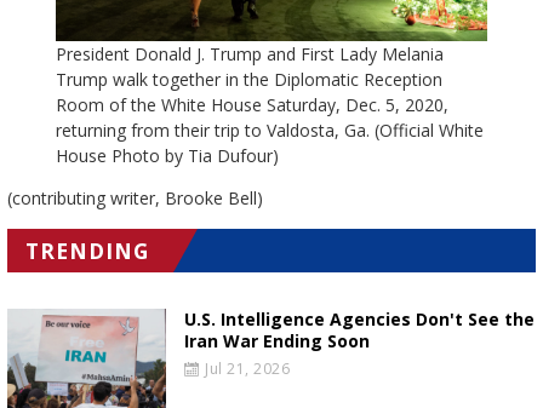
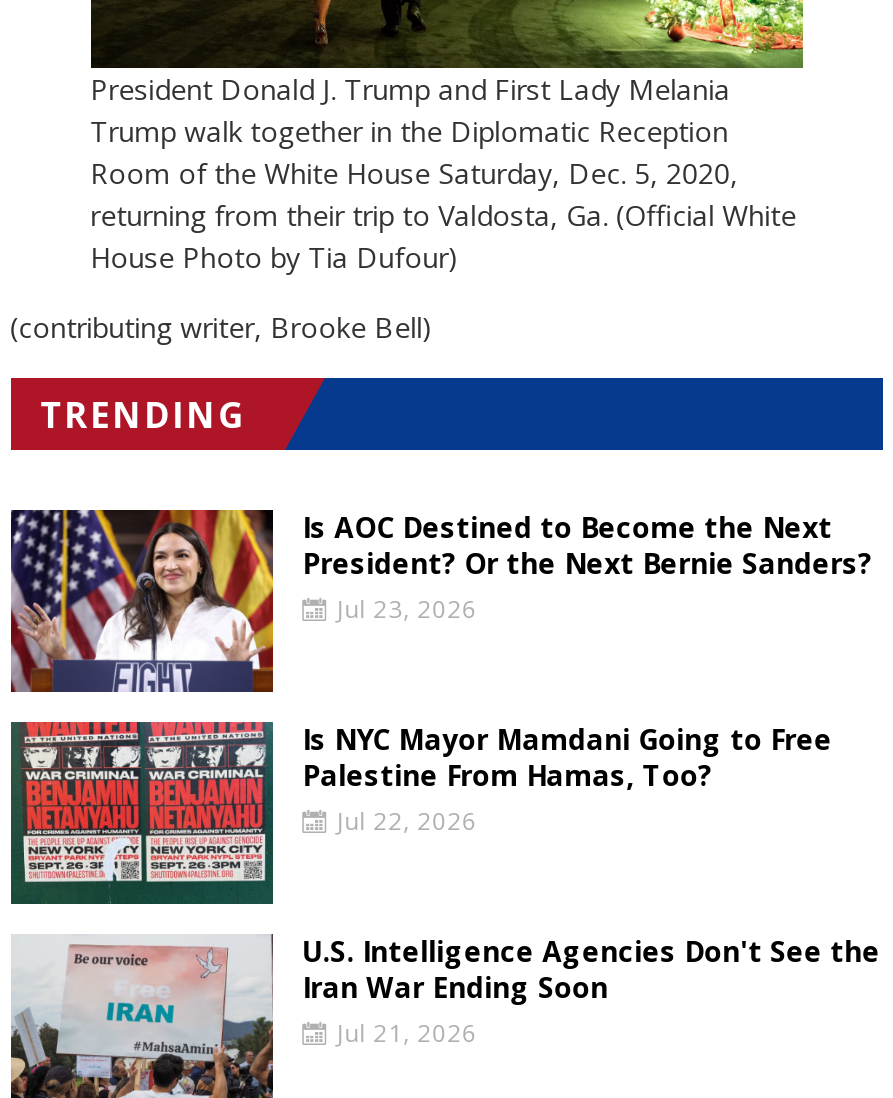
+ [image]
+ Is AOC Destined to Become the Next
+ President? Or the Next Bernie Sanders?
+ Jul 23, 2026
+ Is NYC Mayor Mamdani Going to Free
+ Palestine From Hamas, Too?
+ Jul 22, 2026

+ [image]
